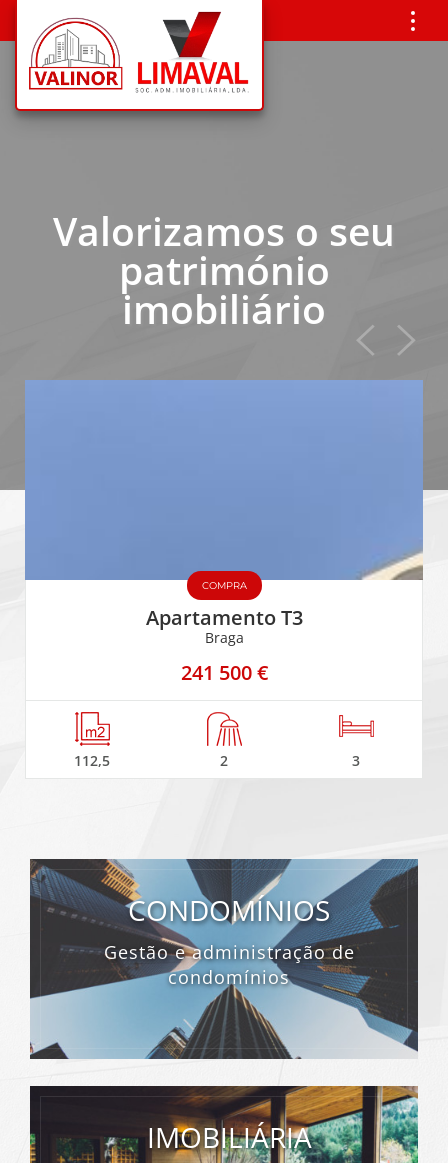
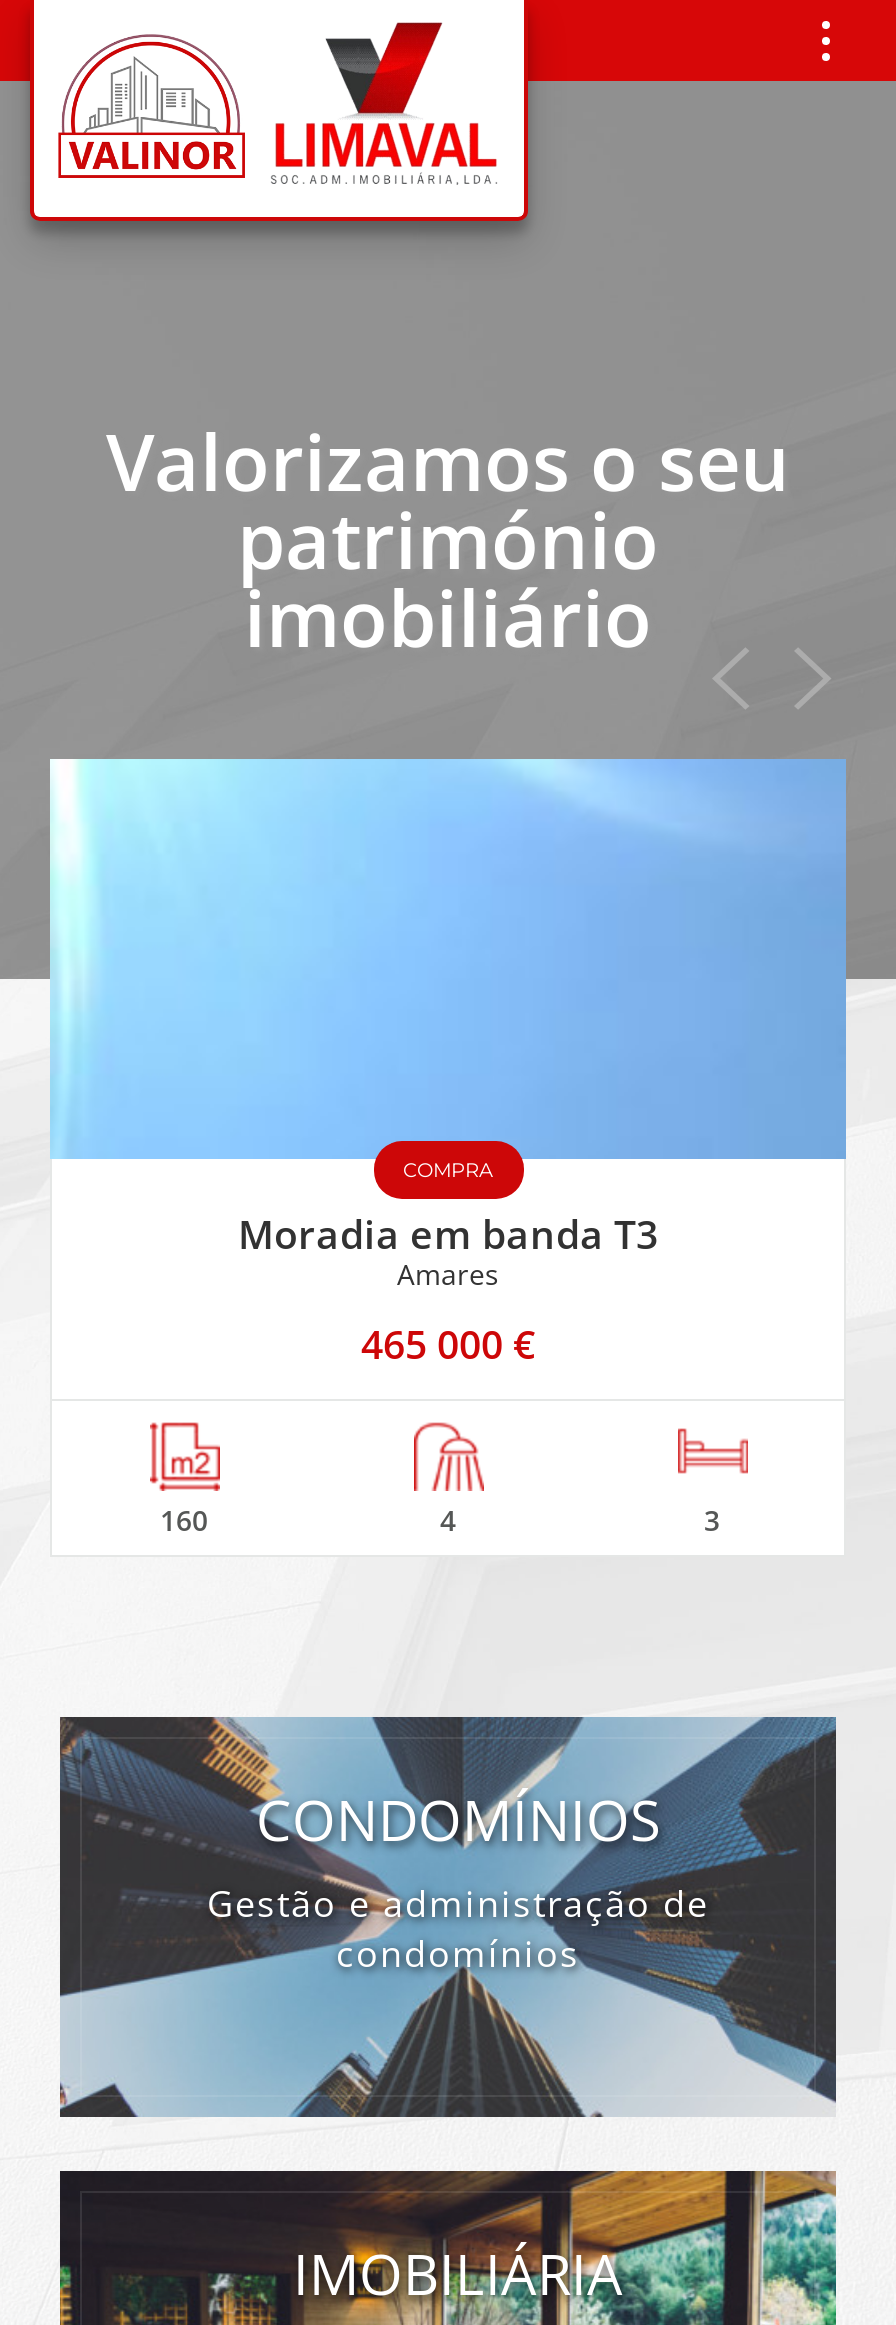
+ [image]

- Apartamento T3
- Braga
- 241 500 €
+ Moradia em banda T3
+ Amares
+ 465 000 €

- 112,5
- 2
+ 160
+ 4
